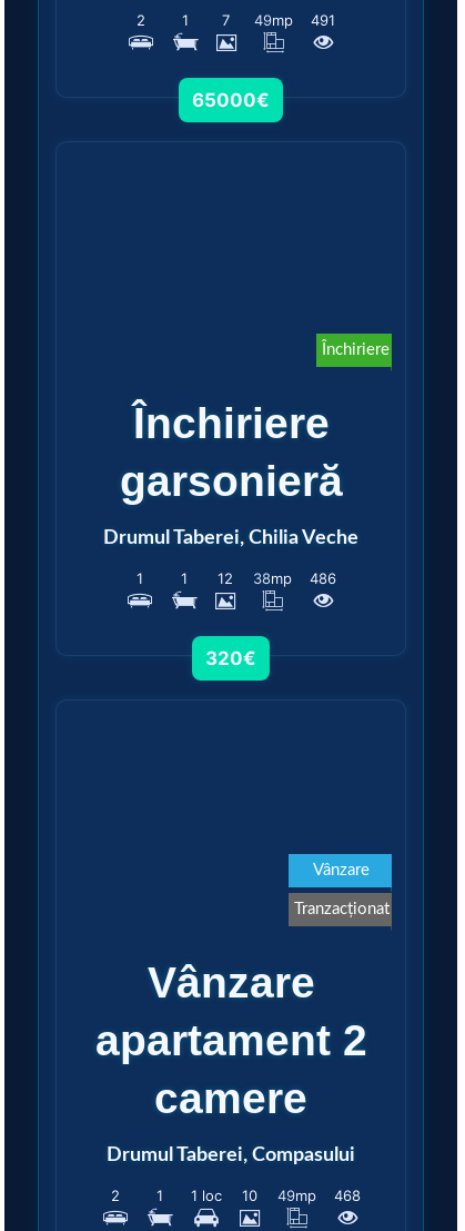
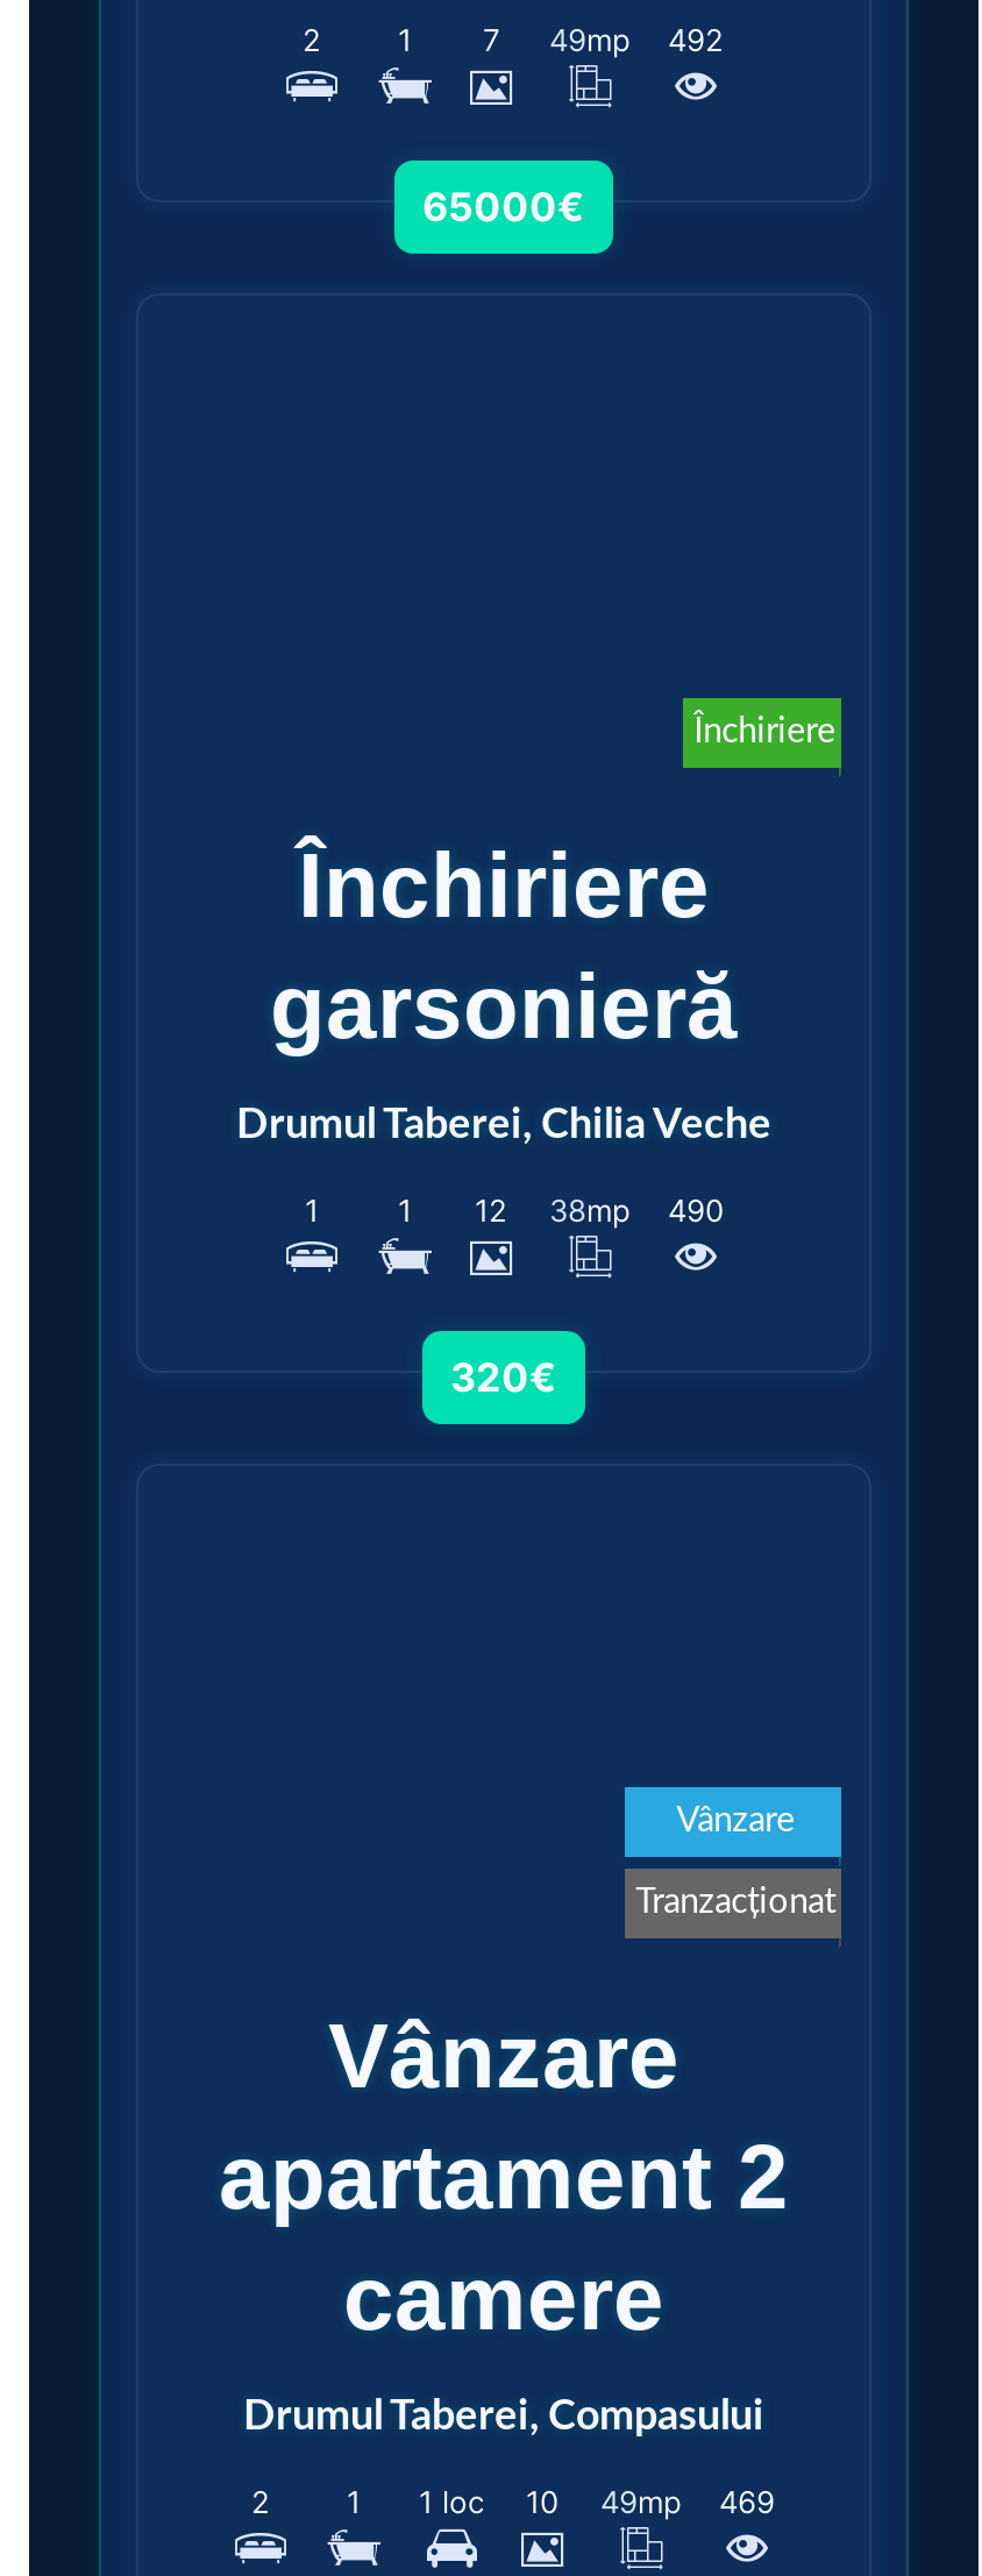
- 1 7 49mp 491
+ 1 7 49mp 492

- 1 12 38mp 486
+ 1 12 38mp 490

- 1 1 loc 10 49mp 468
+ 1 1 loc 10 49mp 469
